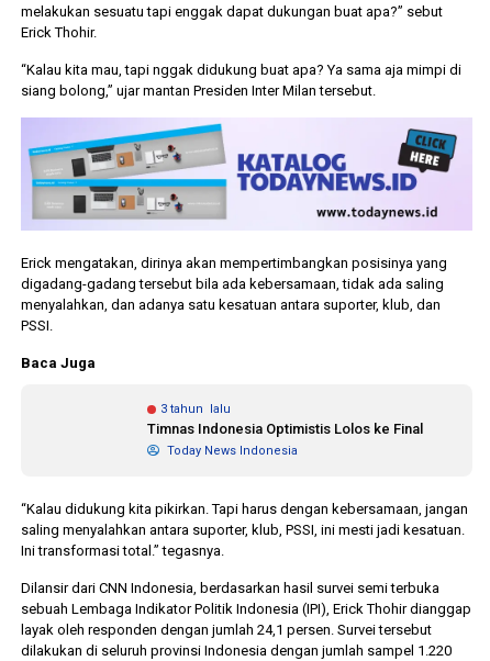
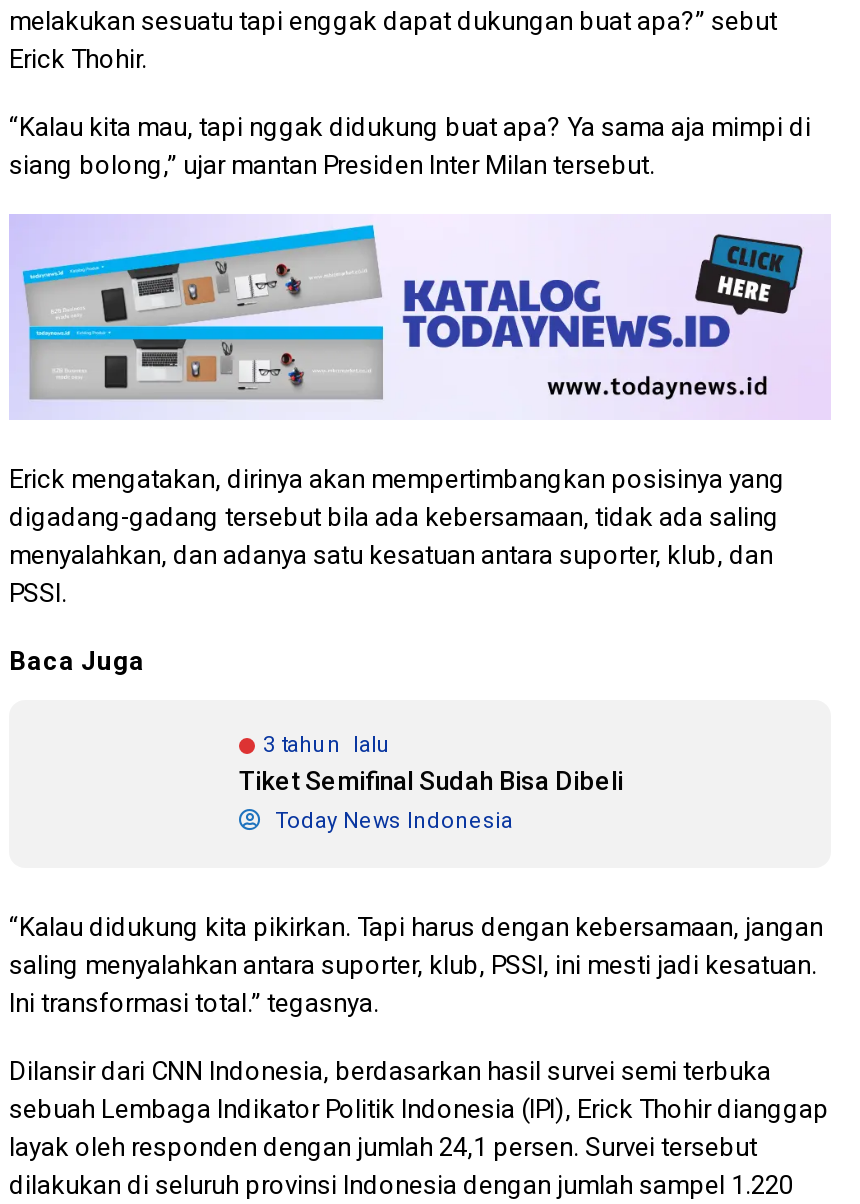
- Timnas Indonesia Optimistis Lolos ke Final
+ Tiket Semifinal Sudah Bisa Dibeli
